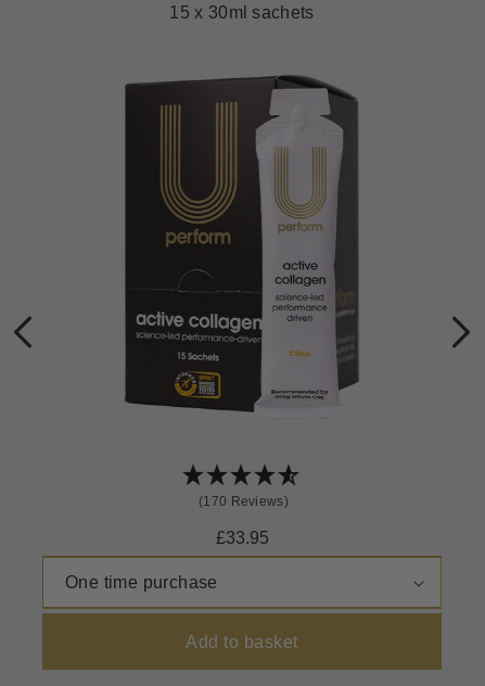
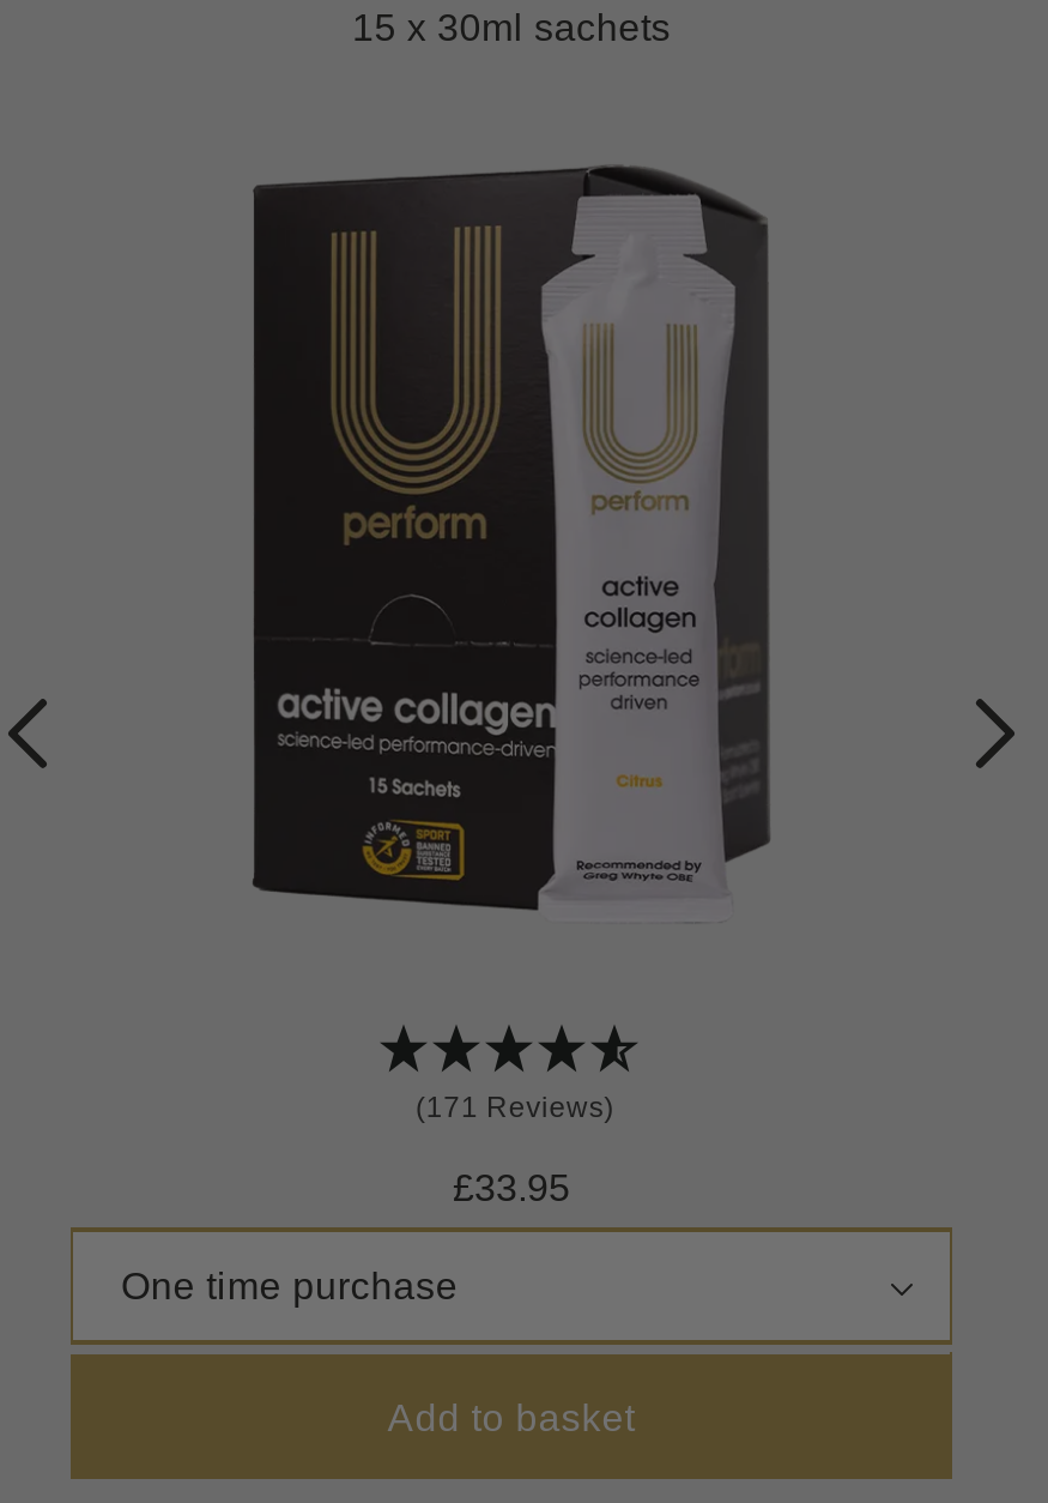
- (170 Reviews)
+ (171 Reviews)
